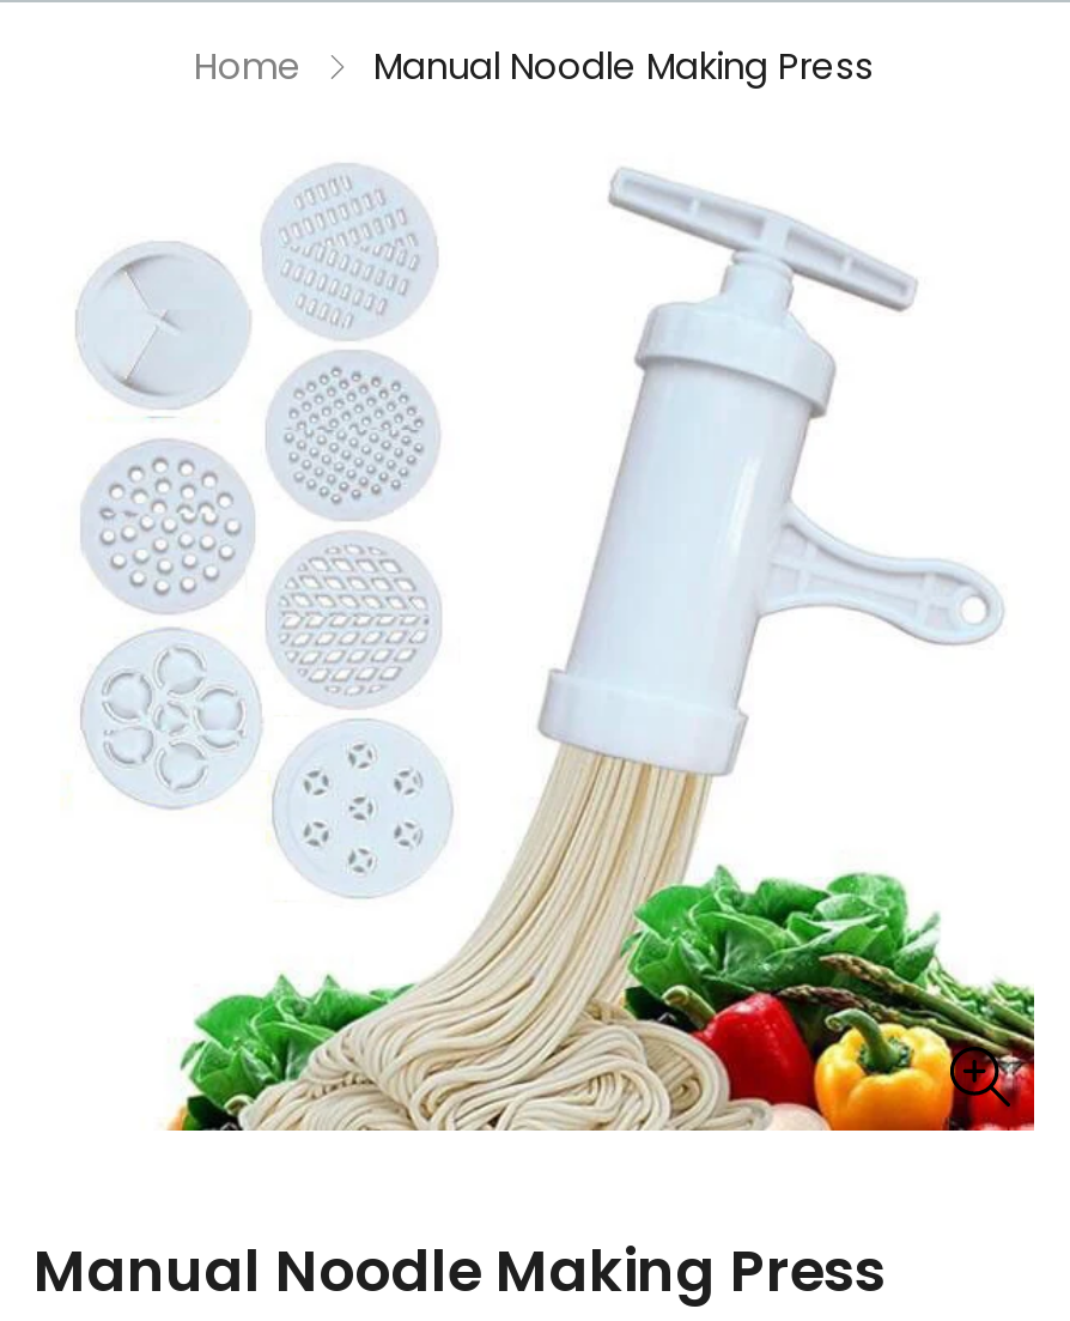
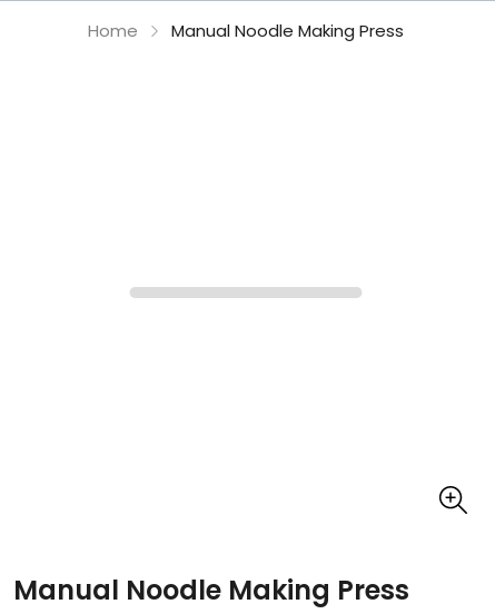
- [image]
